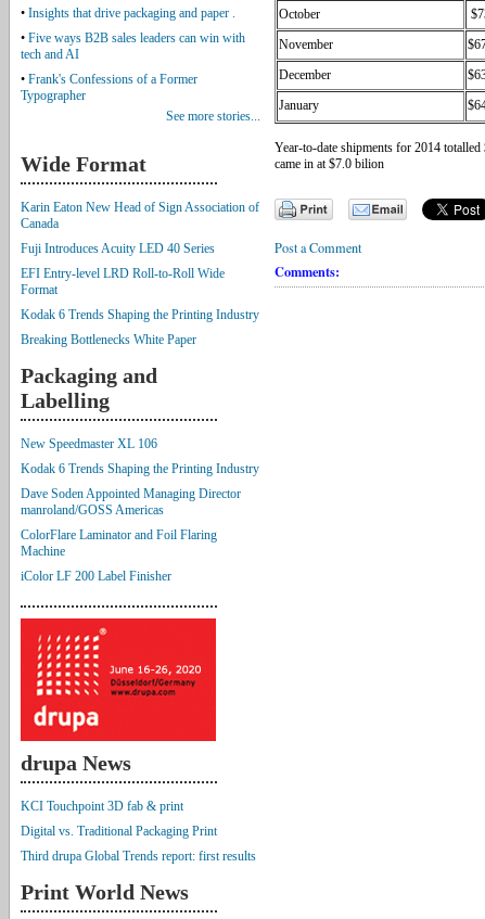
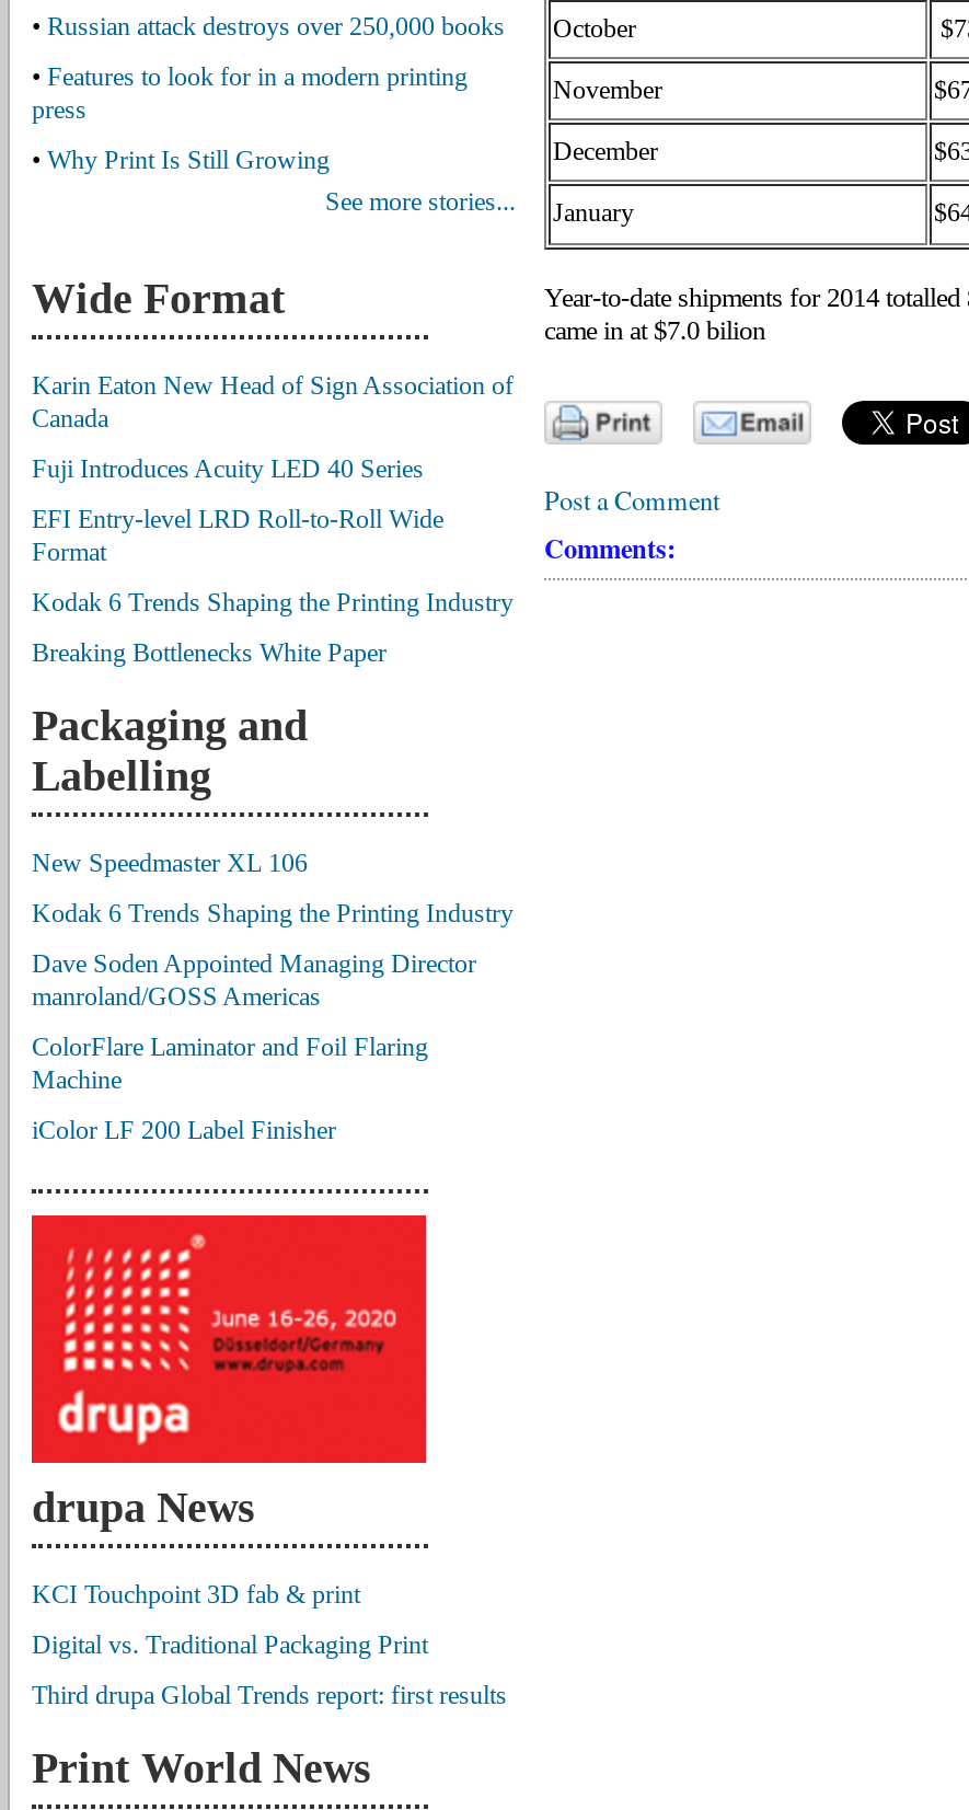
- • Insights that drive packaging and paper .
+ • Russian attack destroys over 250,000 books

- • Five ways B2B sales leaders can win with
- tech and AI
+ • Features to look for in a modern printing
+ press

- • Frank's Confessions of a Former
- Typographer
+ • Why Print Is Still Growing
